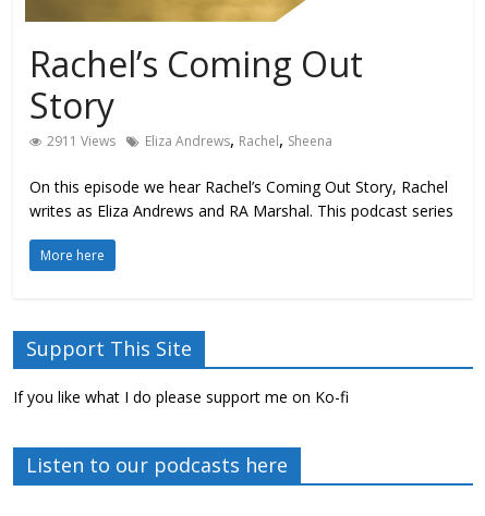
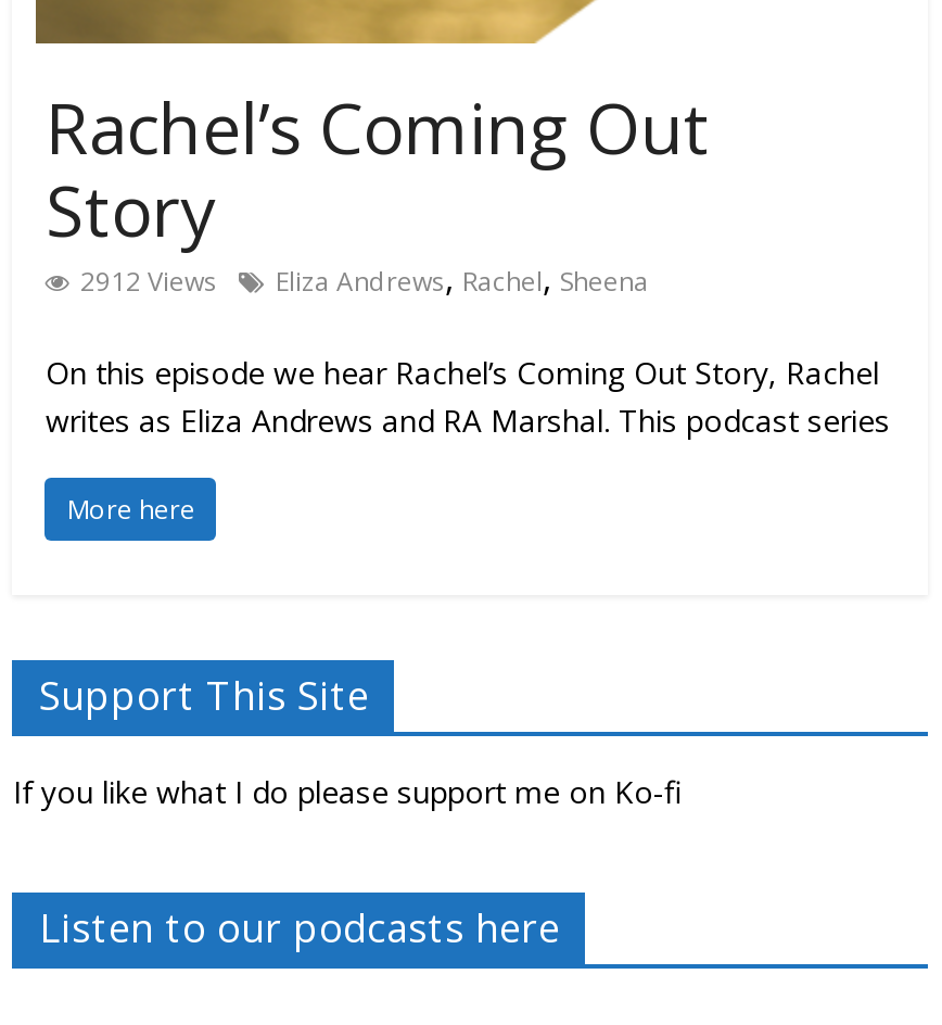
- 2911 Views Eliza Andrews, Rachel, Sheena
+ 2912 Views Eliza Andrews, Rachel, Sheena
